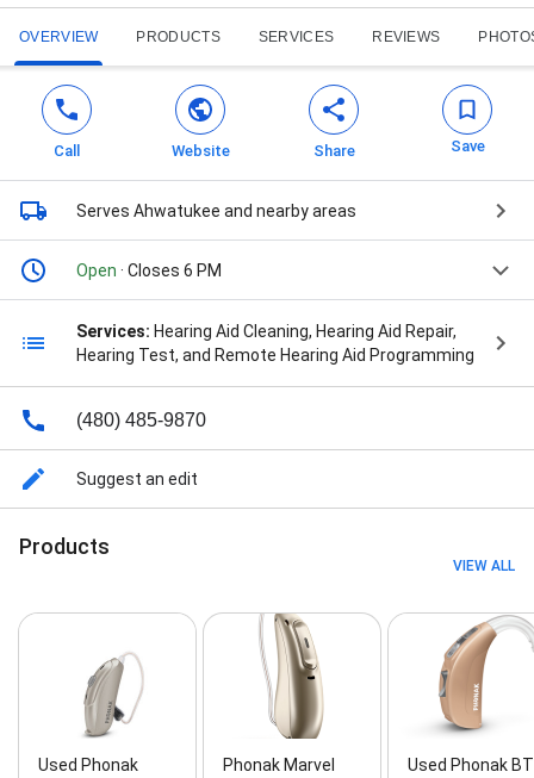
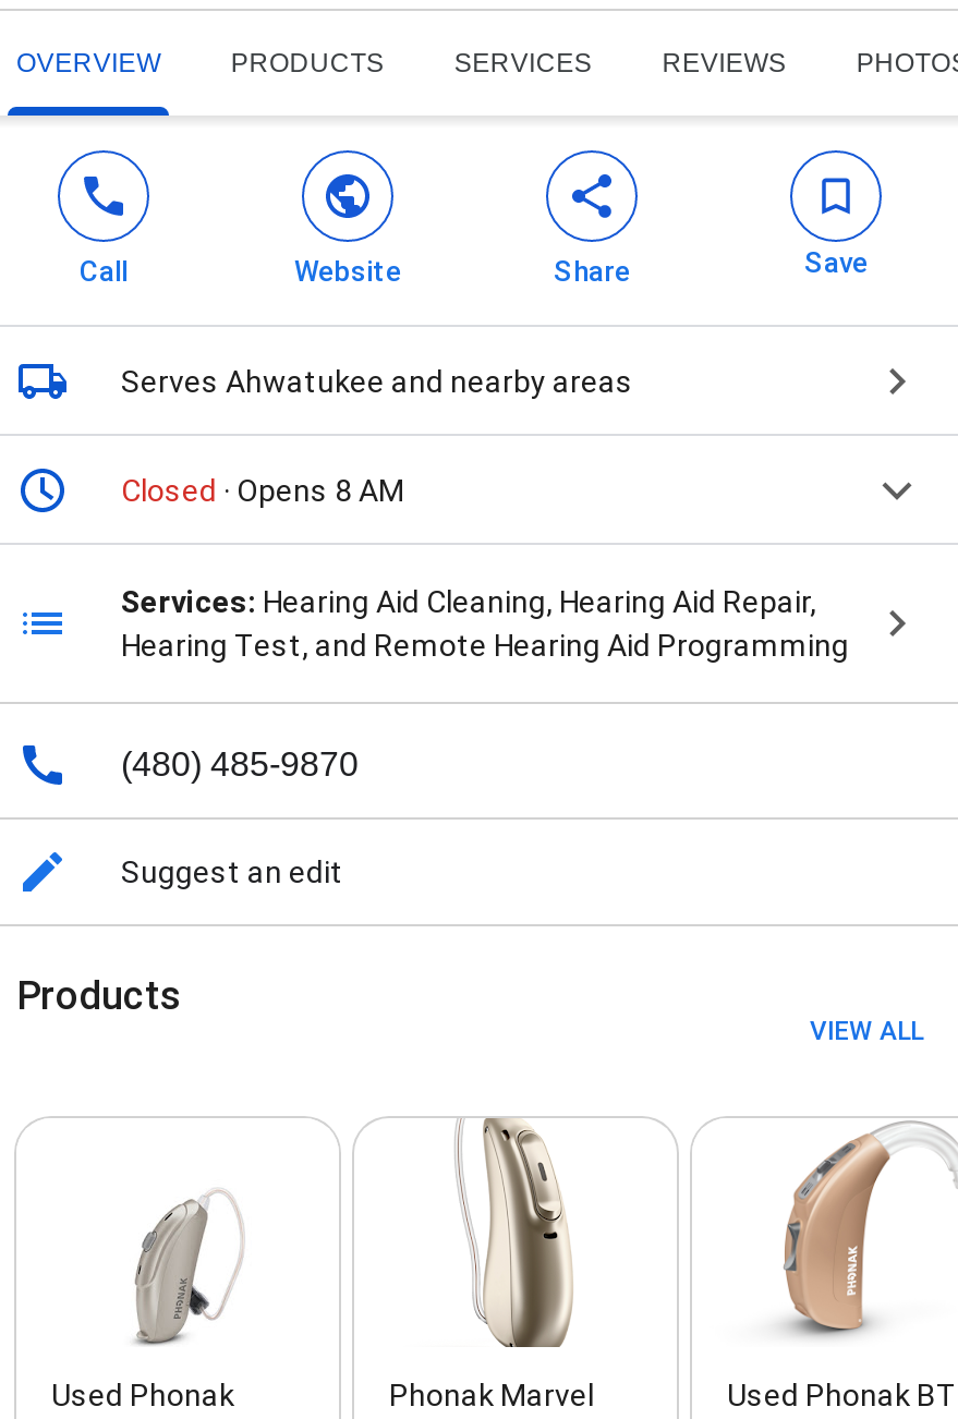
- Open · Closes 6 PM
+ Closed · Opens 8 AM
